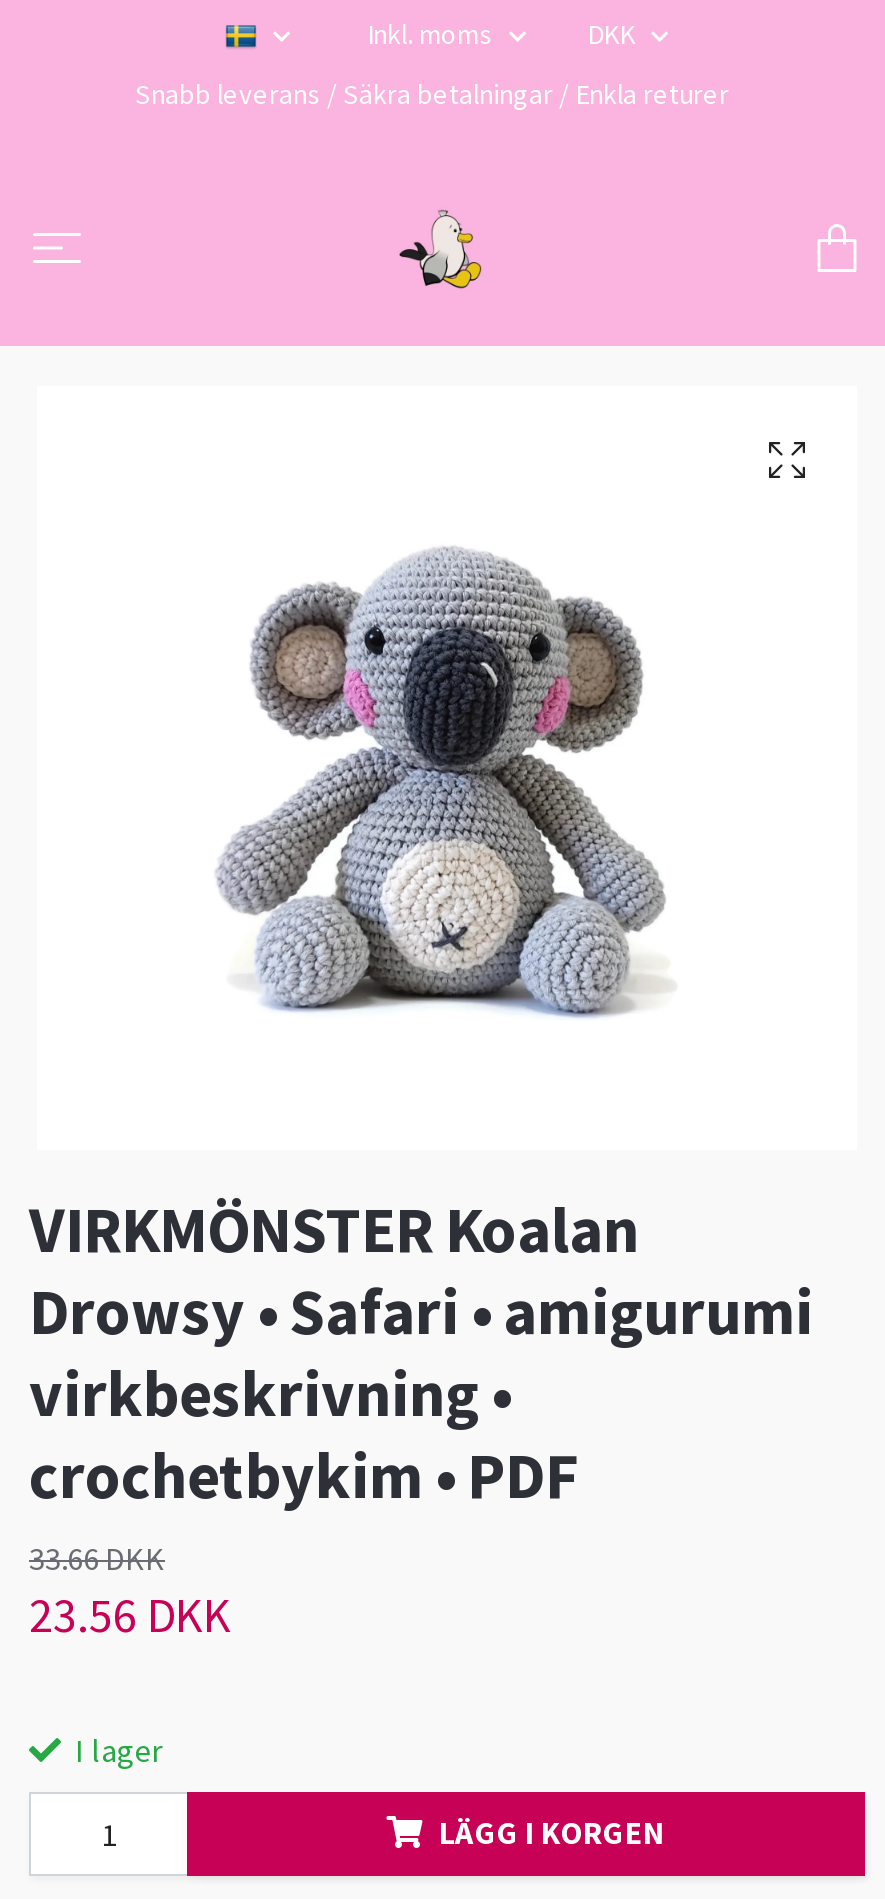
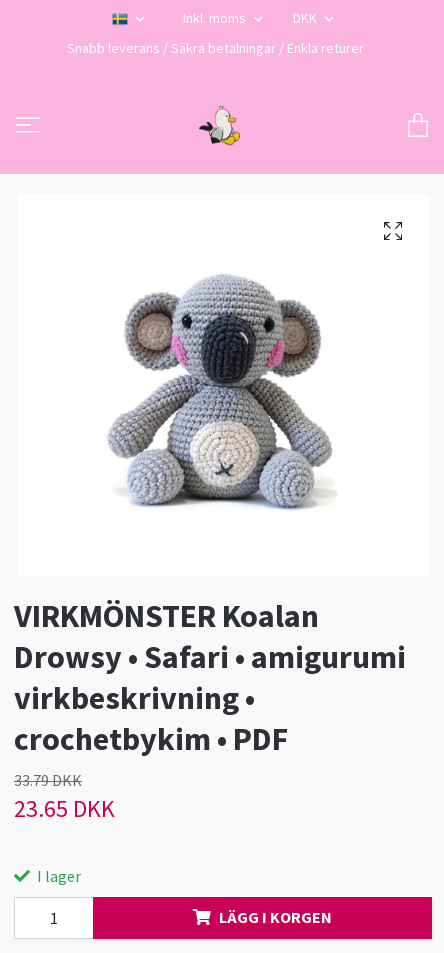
- 33.66 DKK
+ 33.79 DKK

- 23.56 DKK
+ 23.65 DKK
